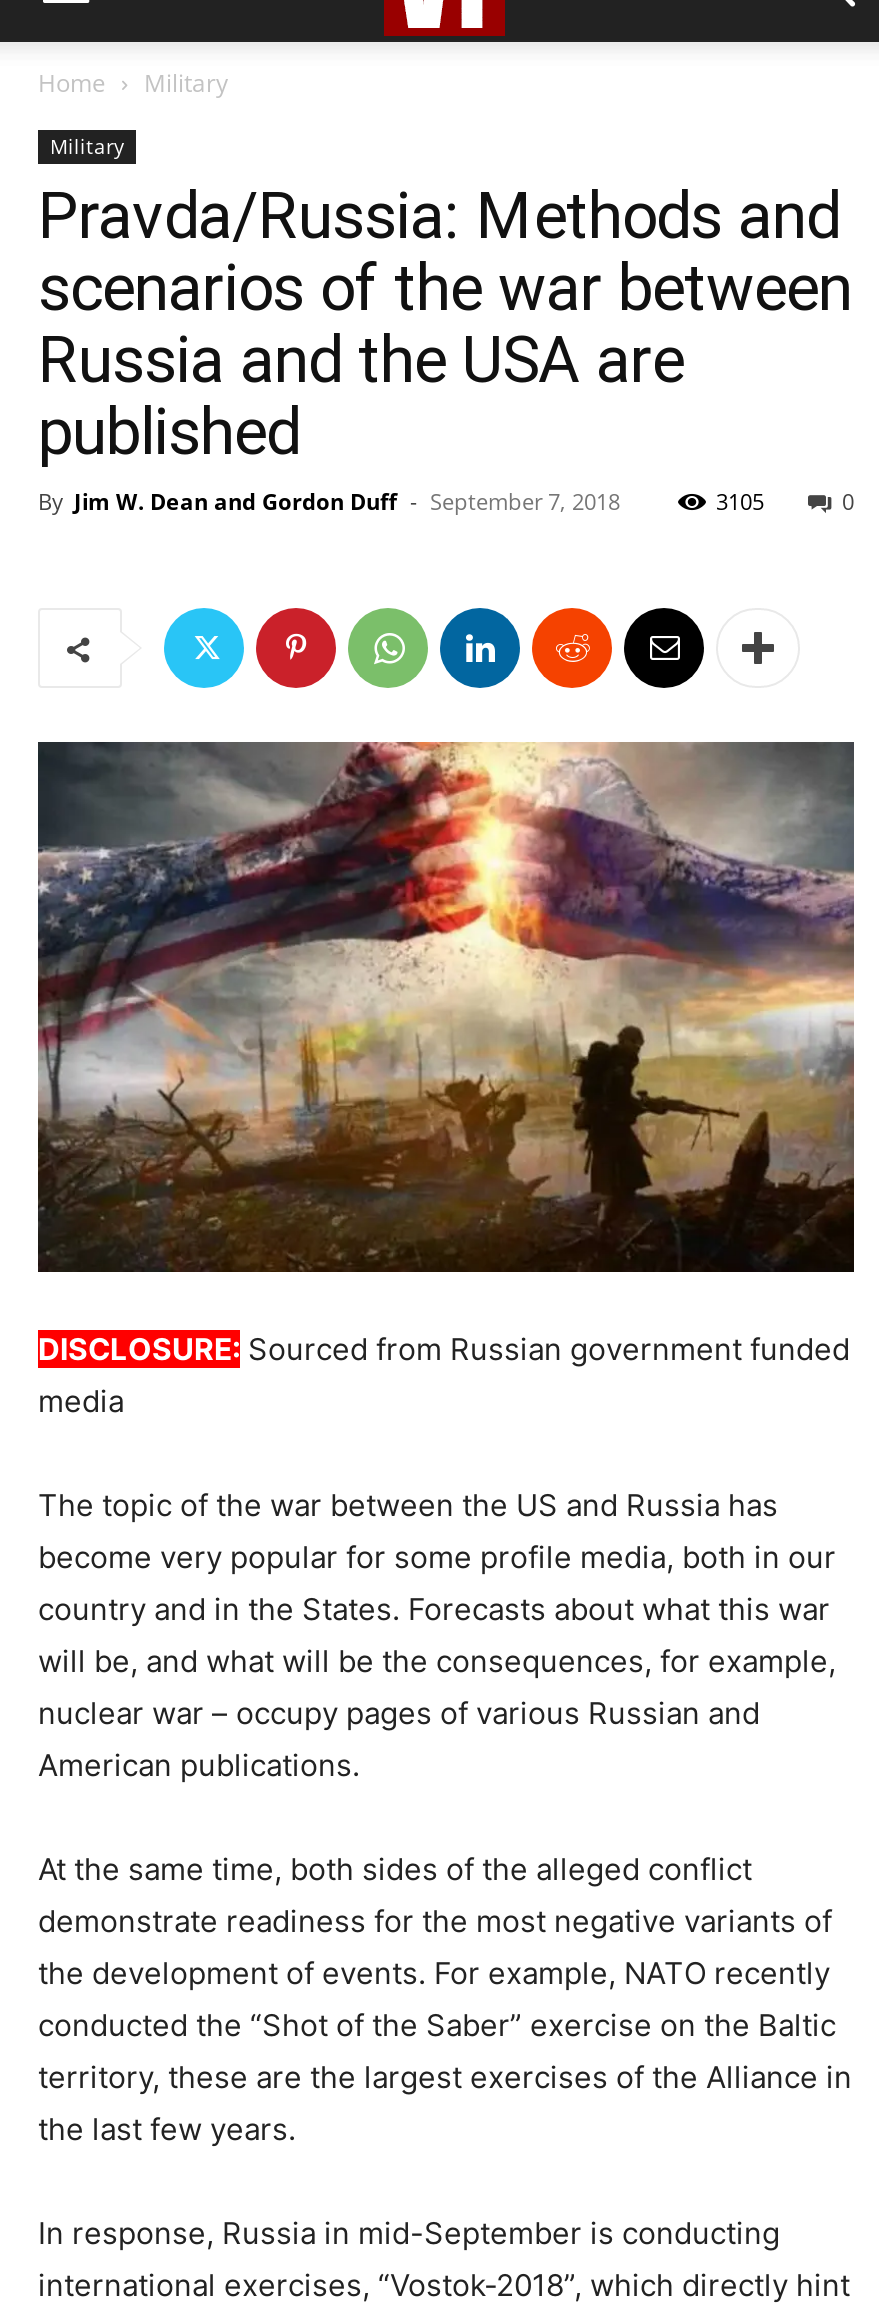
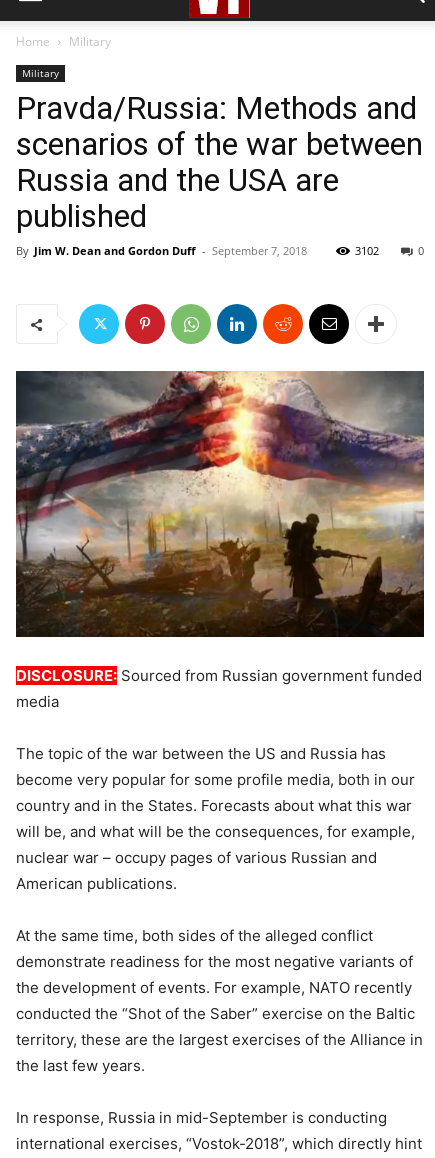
- 3105
+ 3102
